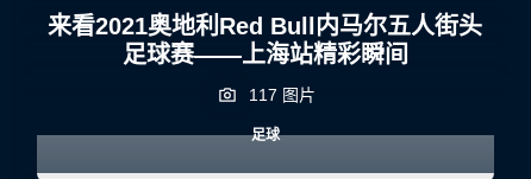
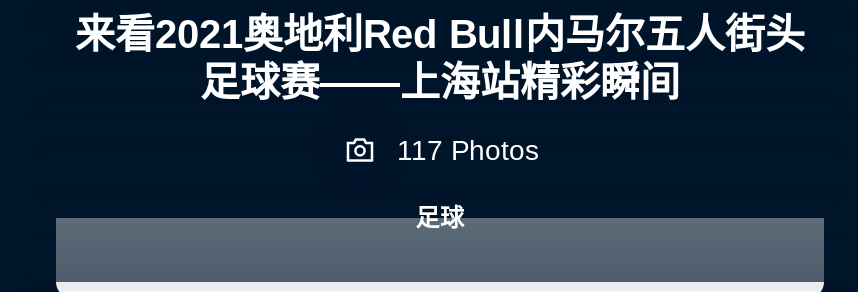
- 117 图片
+ 117 Photos
